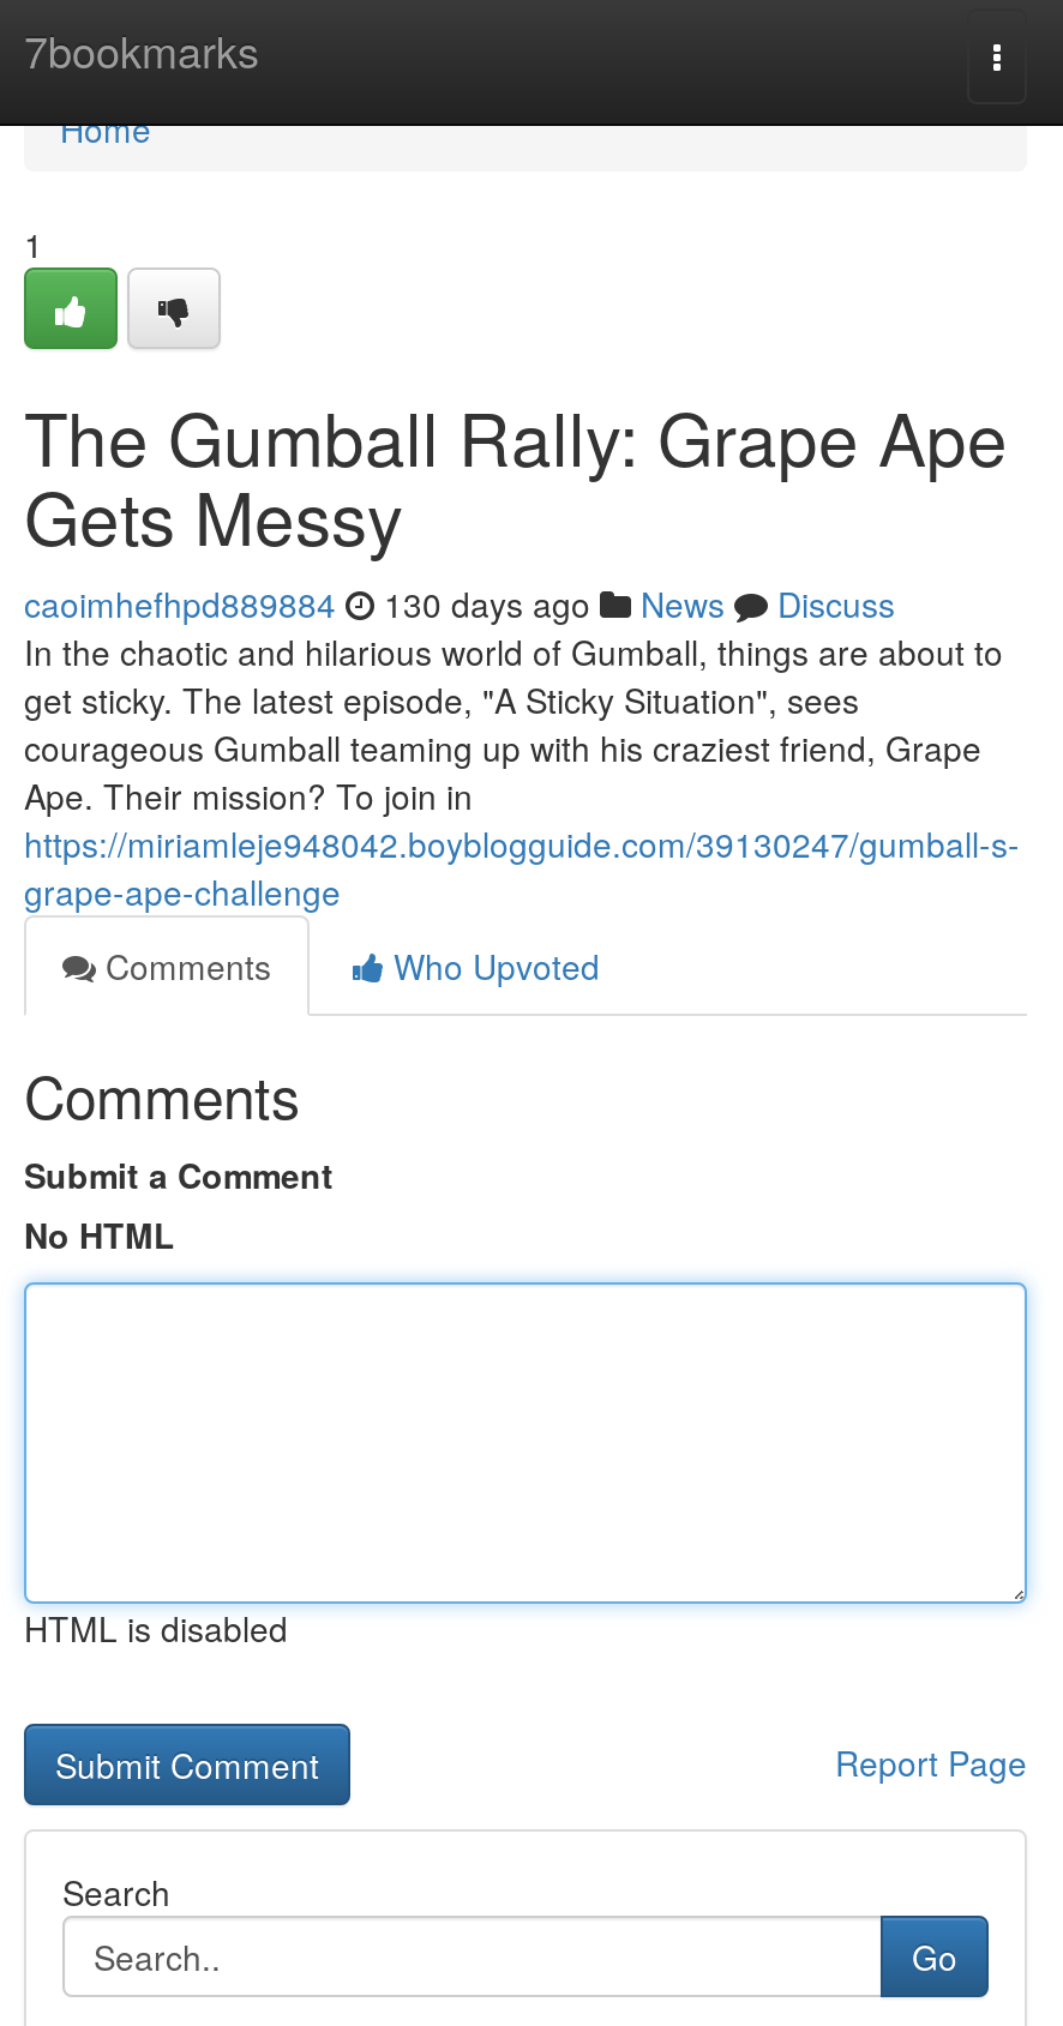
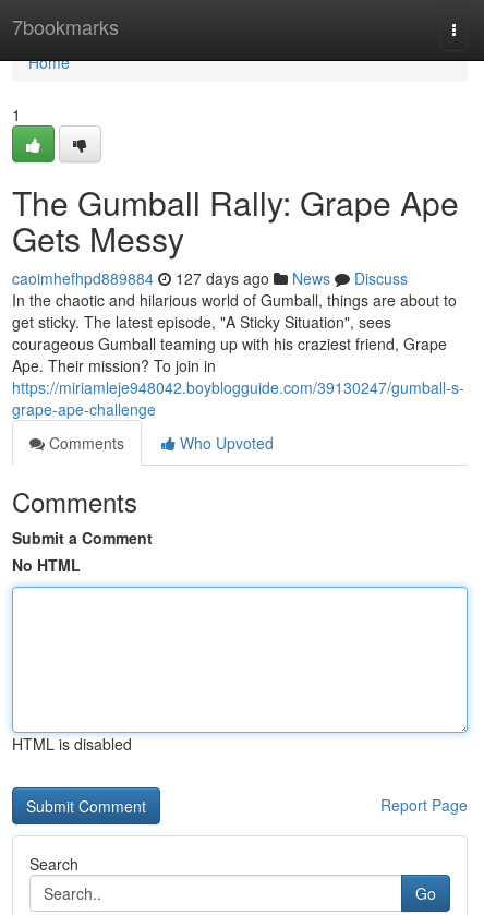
- caoimhefhpd889884 130 days ago News Discuss
+ caoimhefhpd889884 127 days ago News Discuss
